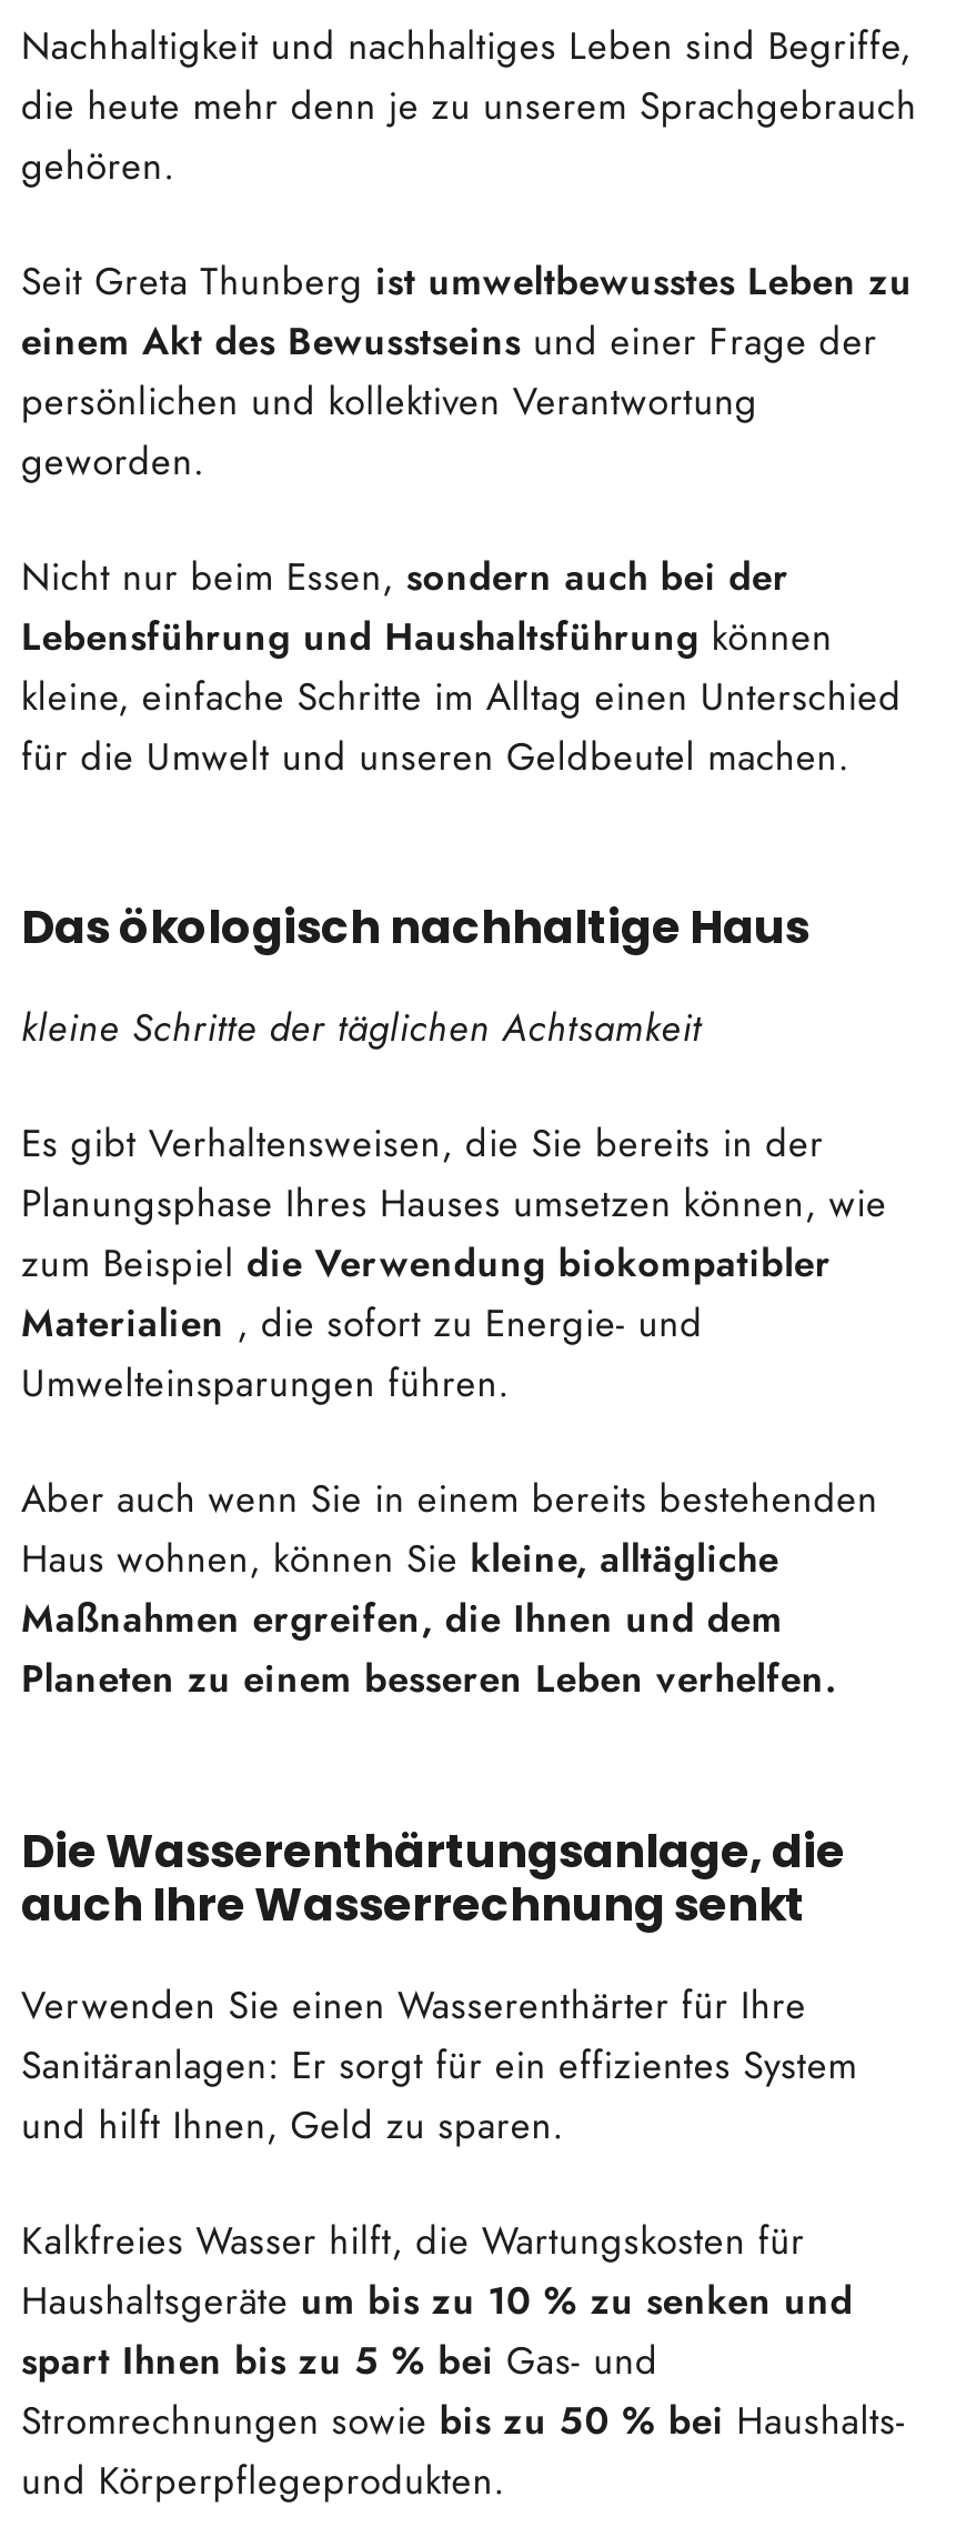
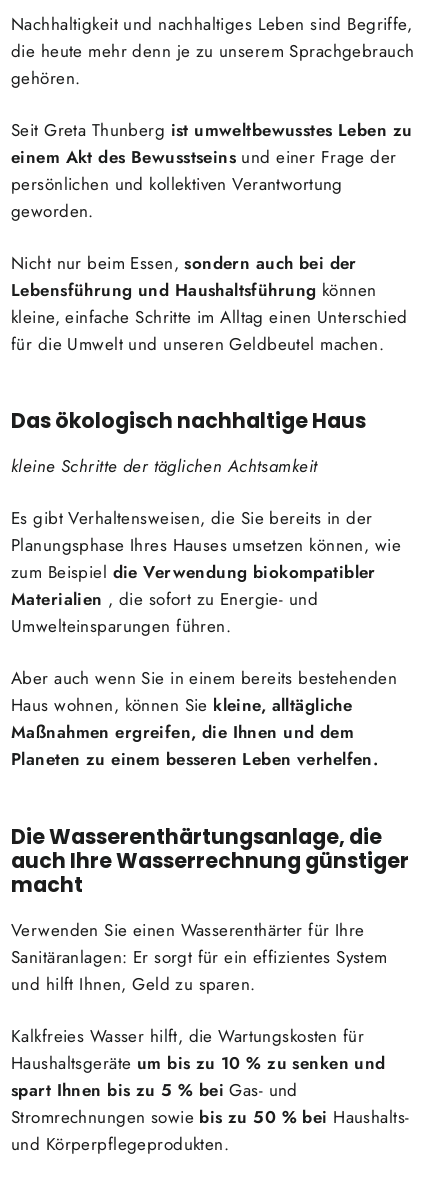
- auch Ihre Wasserrechnung senkt
+ auch Ihre Wasserrechnung günstiger
+ macht
